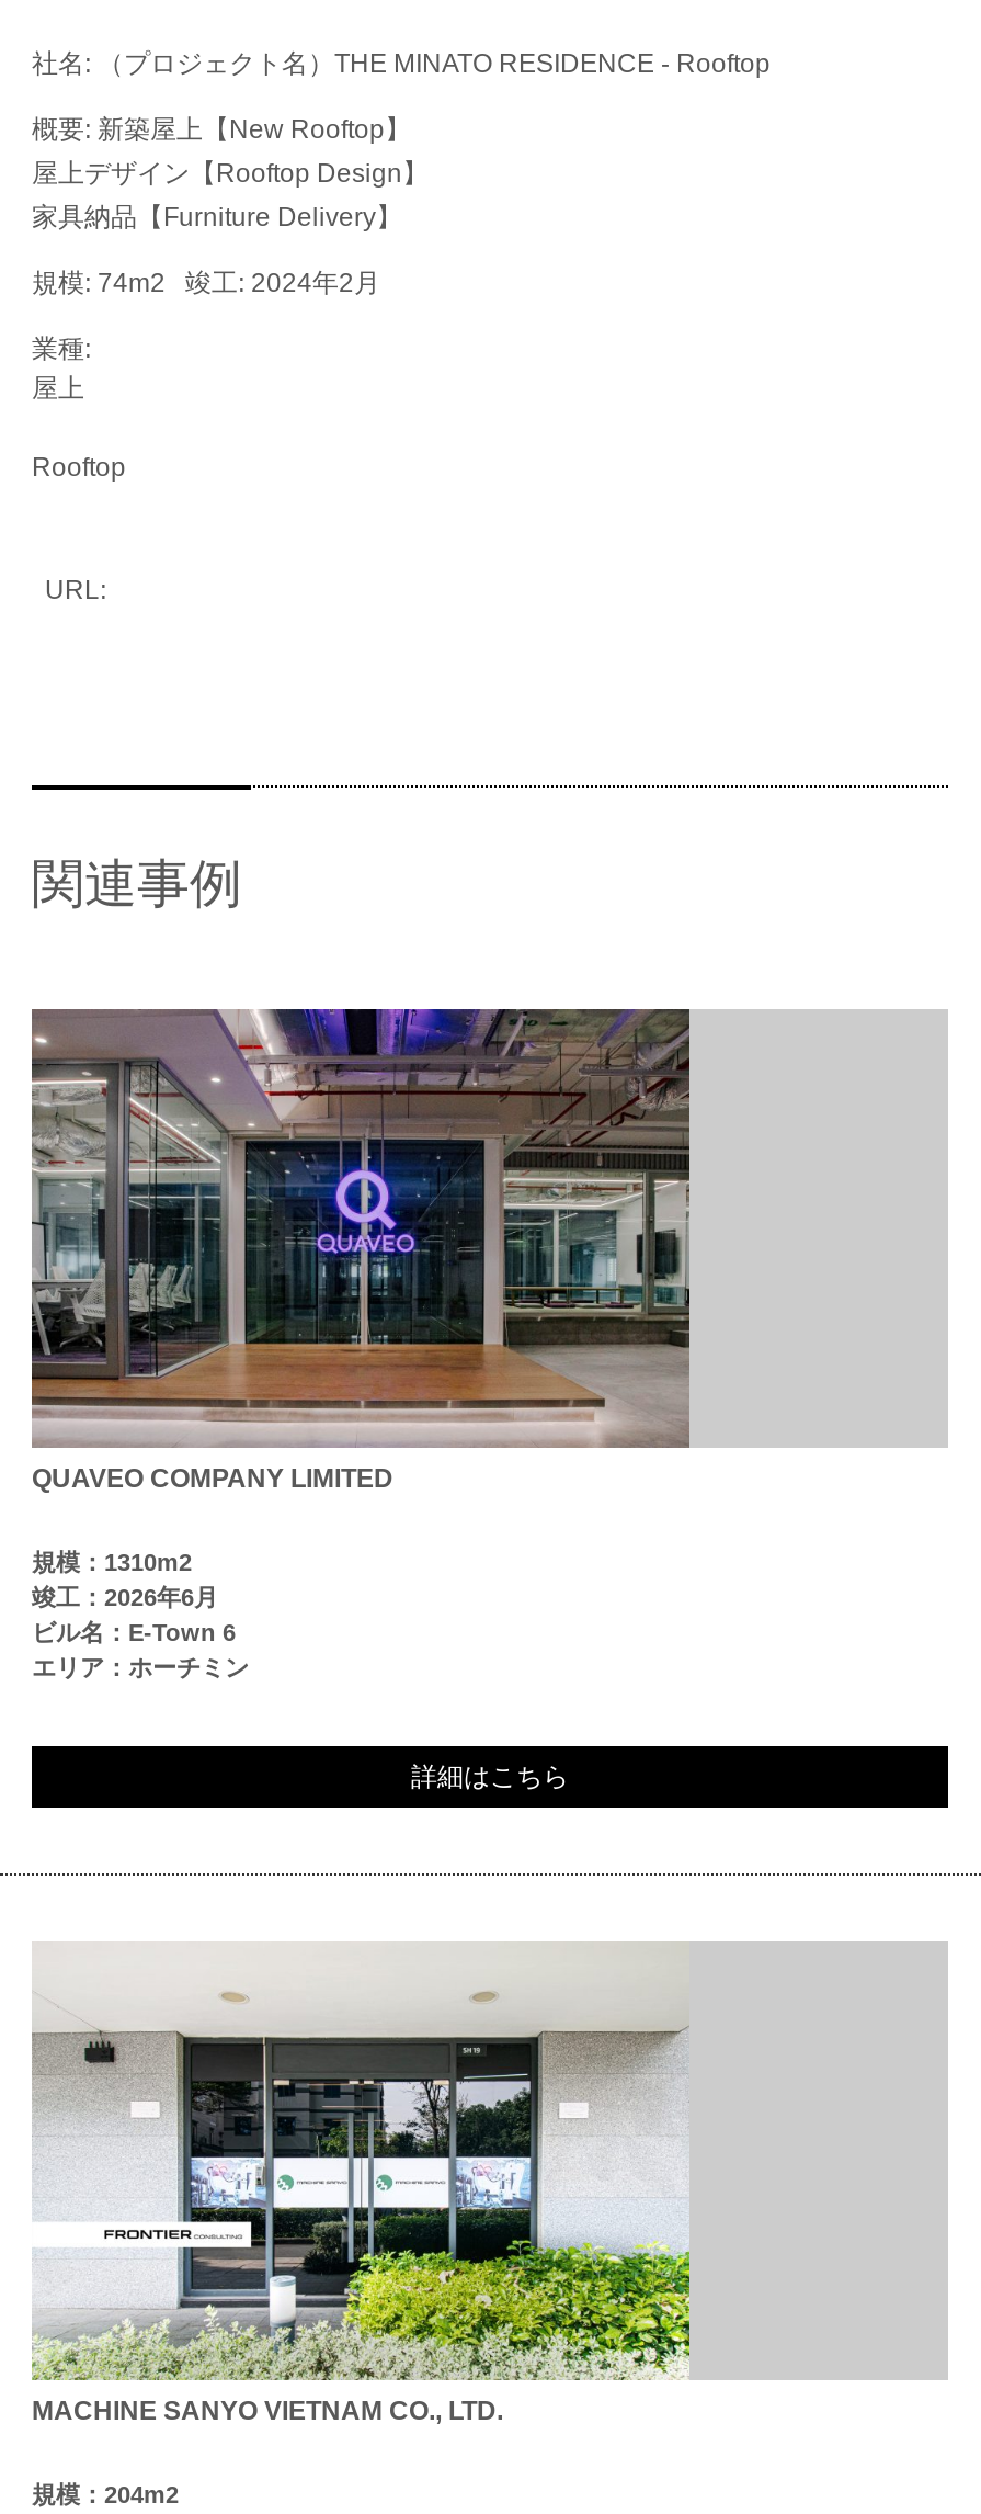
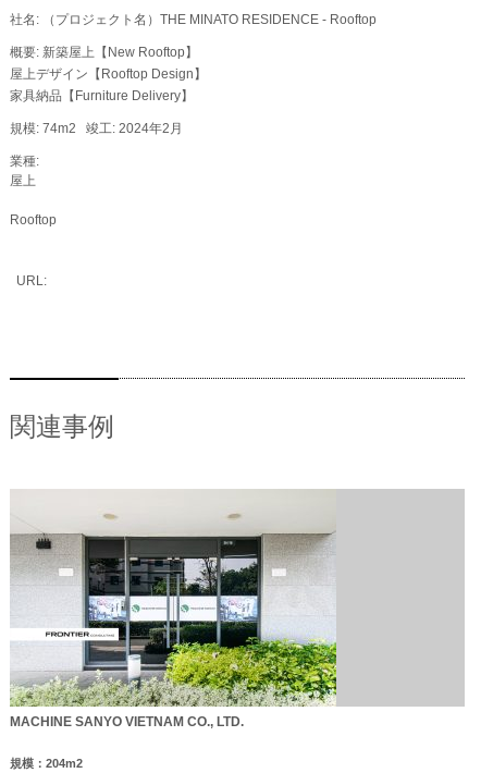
- [image]
- QUAVEO COMPANY LIMITED
- 規模：1310m2
- 竣工：2026年6月
- ビル名：E-Town 6
- エリア：ホーチミン

- 詳細はこちら
